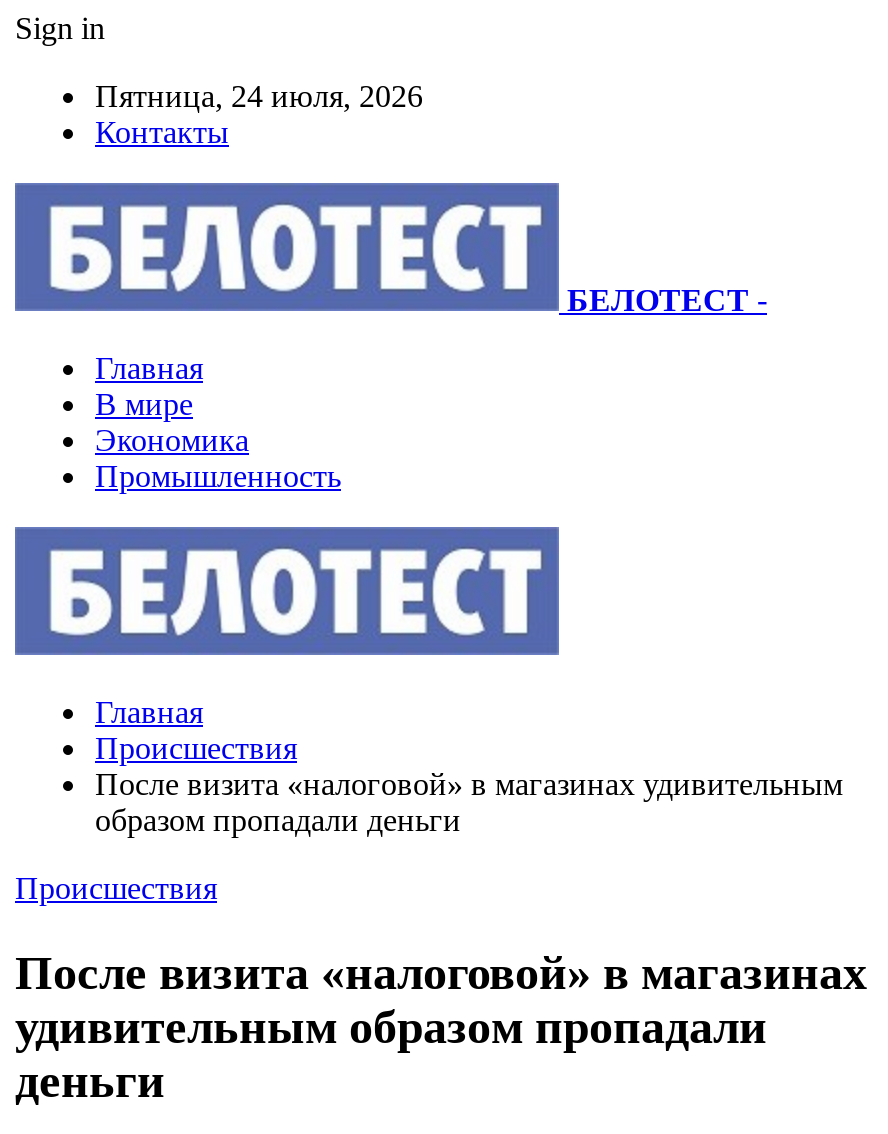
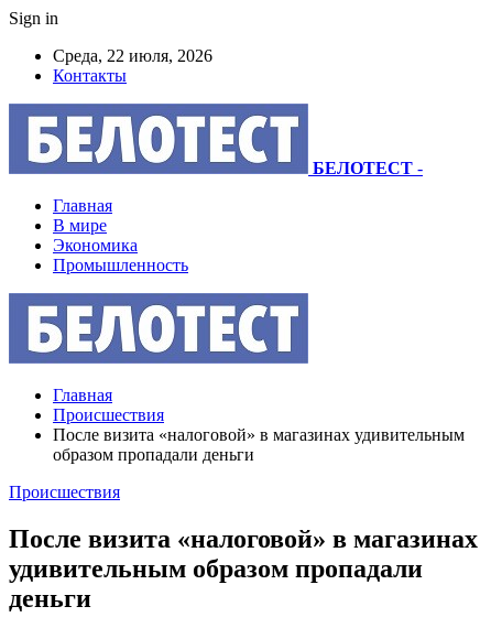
- Пятница, 24 июля, 2026
+ Среда, 22 июля, 2026
